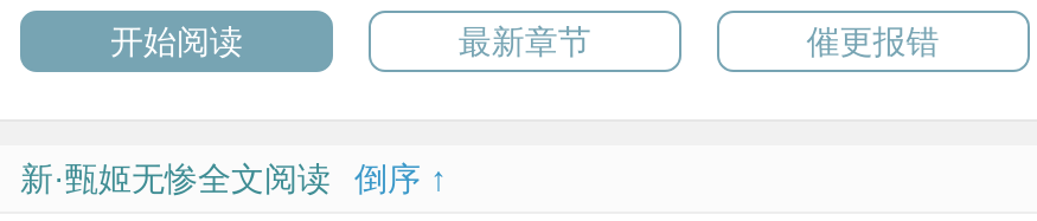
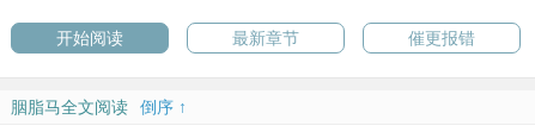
- 新·甄姬无惨全文阅读
+ 胭脂马全文阅读
